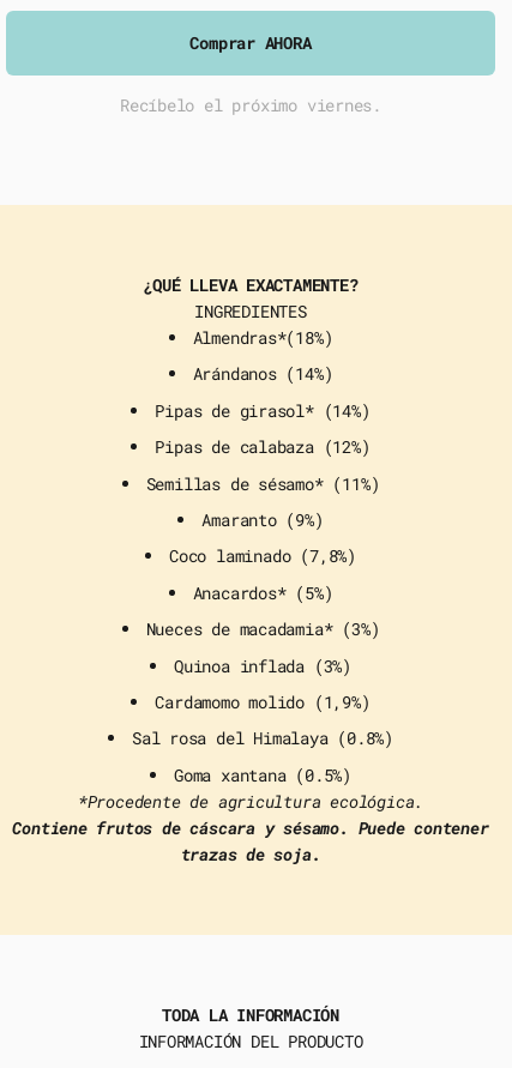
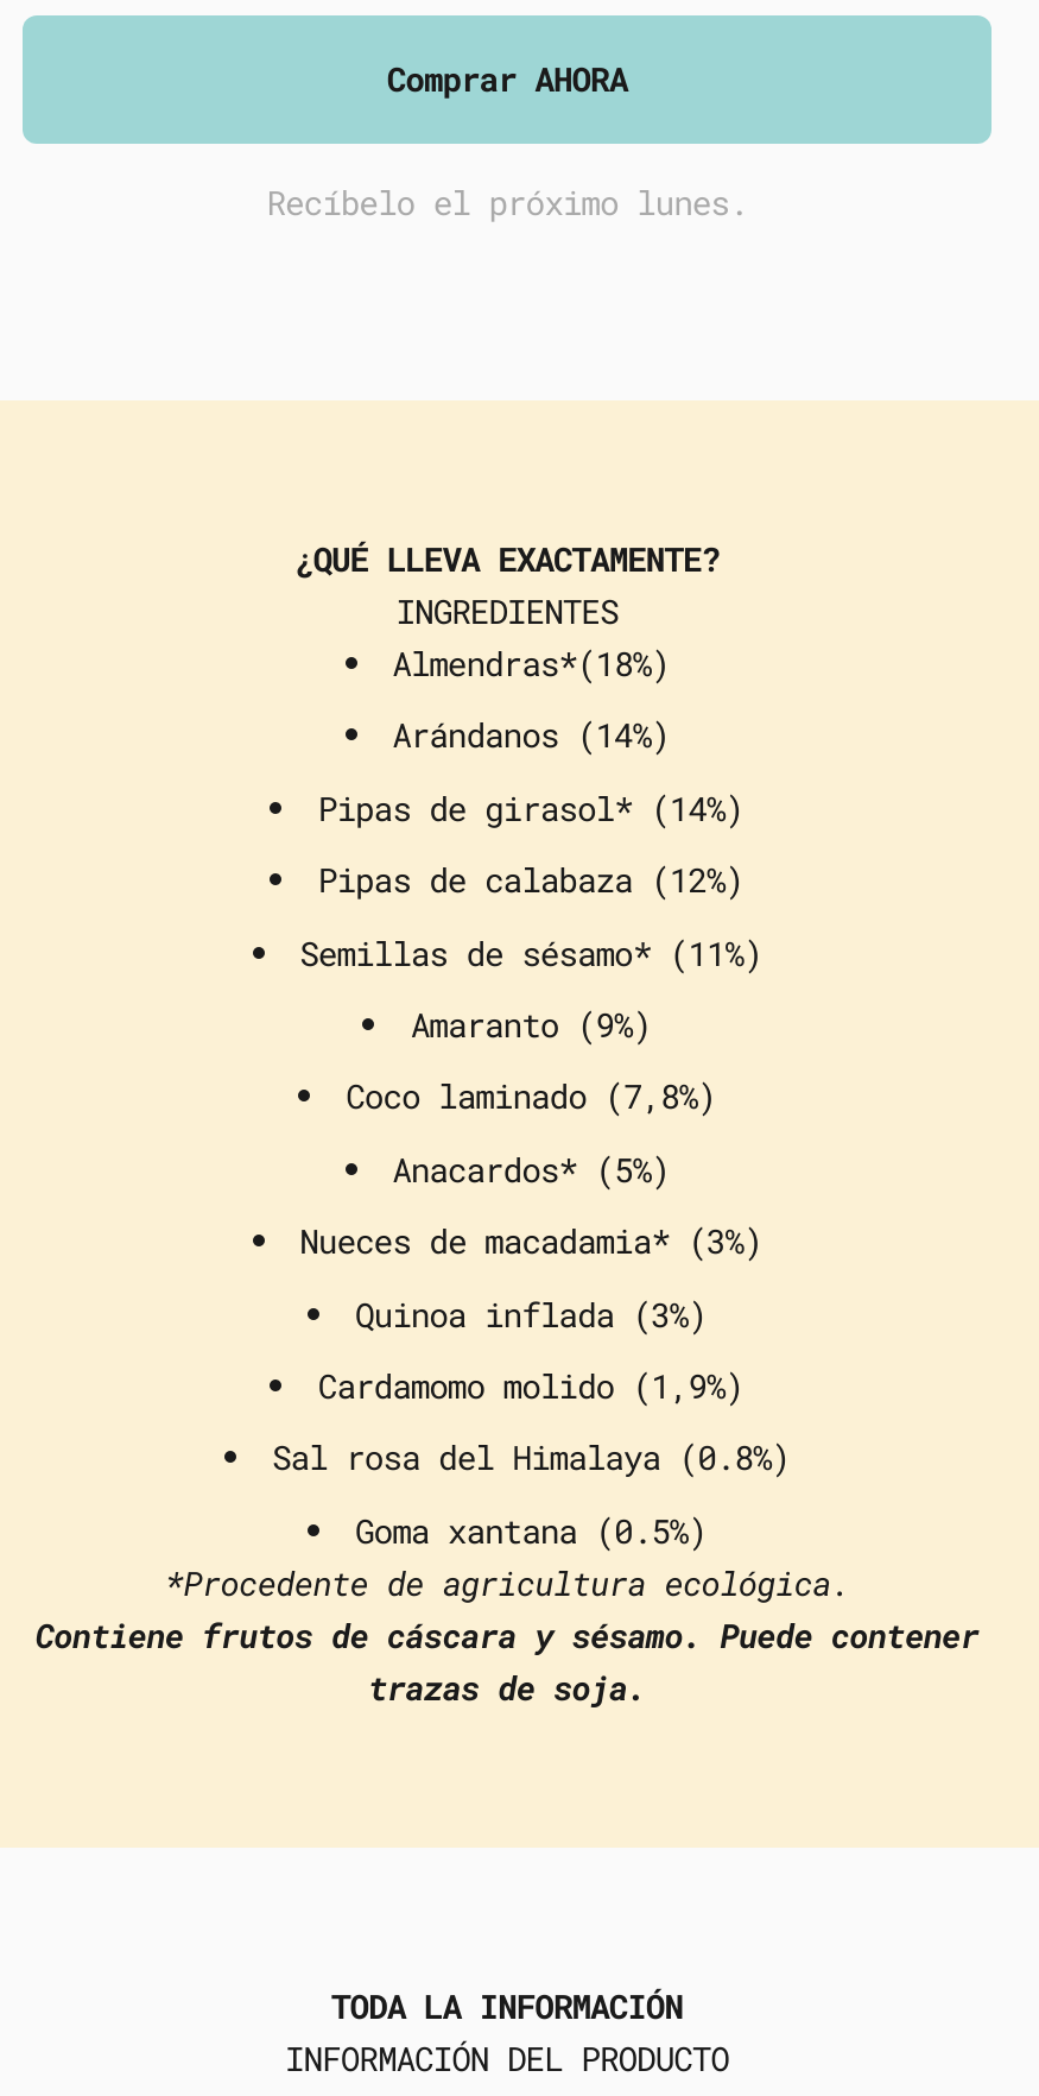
- Recíbelo el próximo viernes.
+ Recíbelo el próximo lunes.
